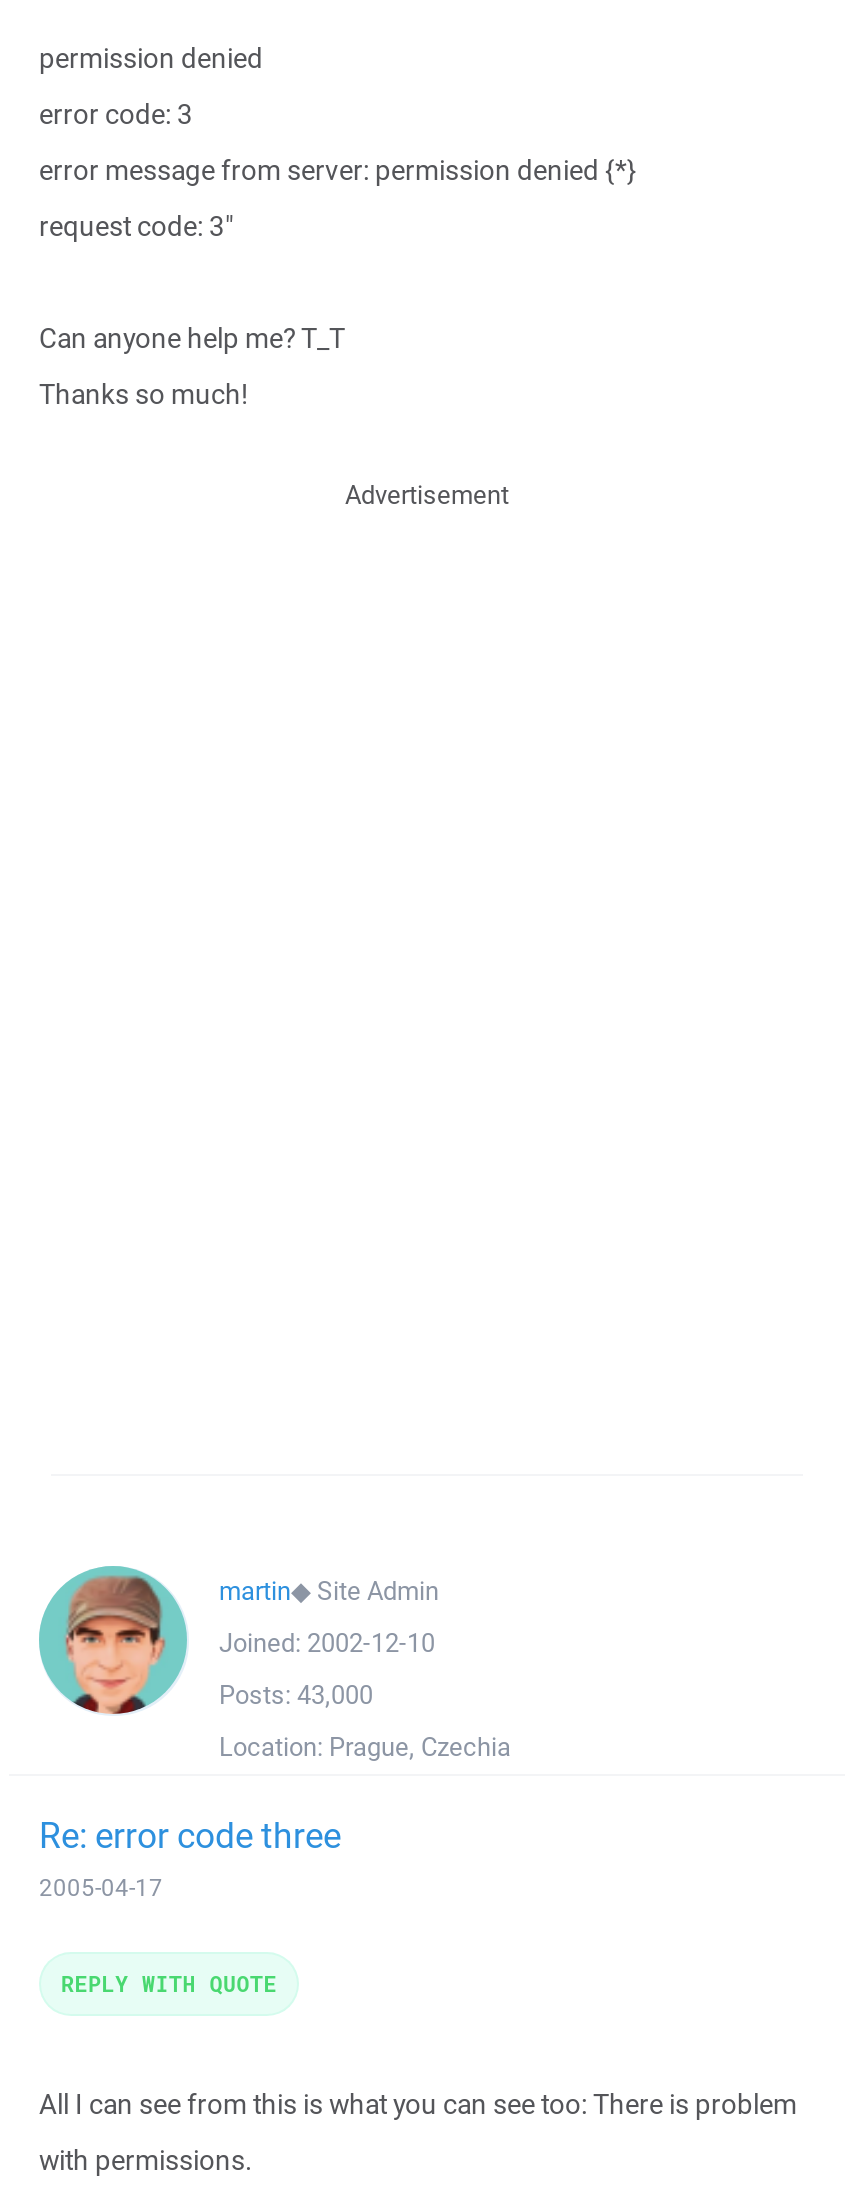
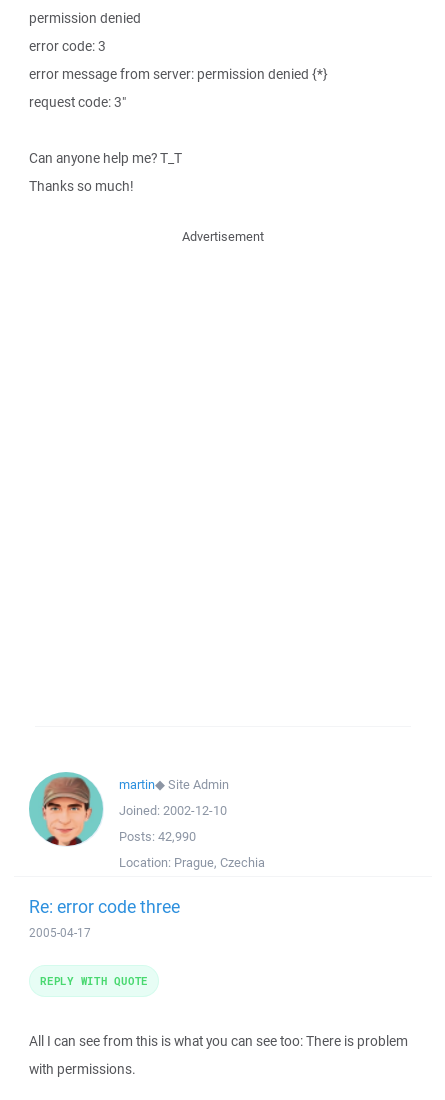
- Posts: 43,000
+ Posts: 42,990
